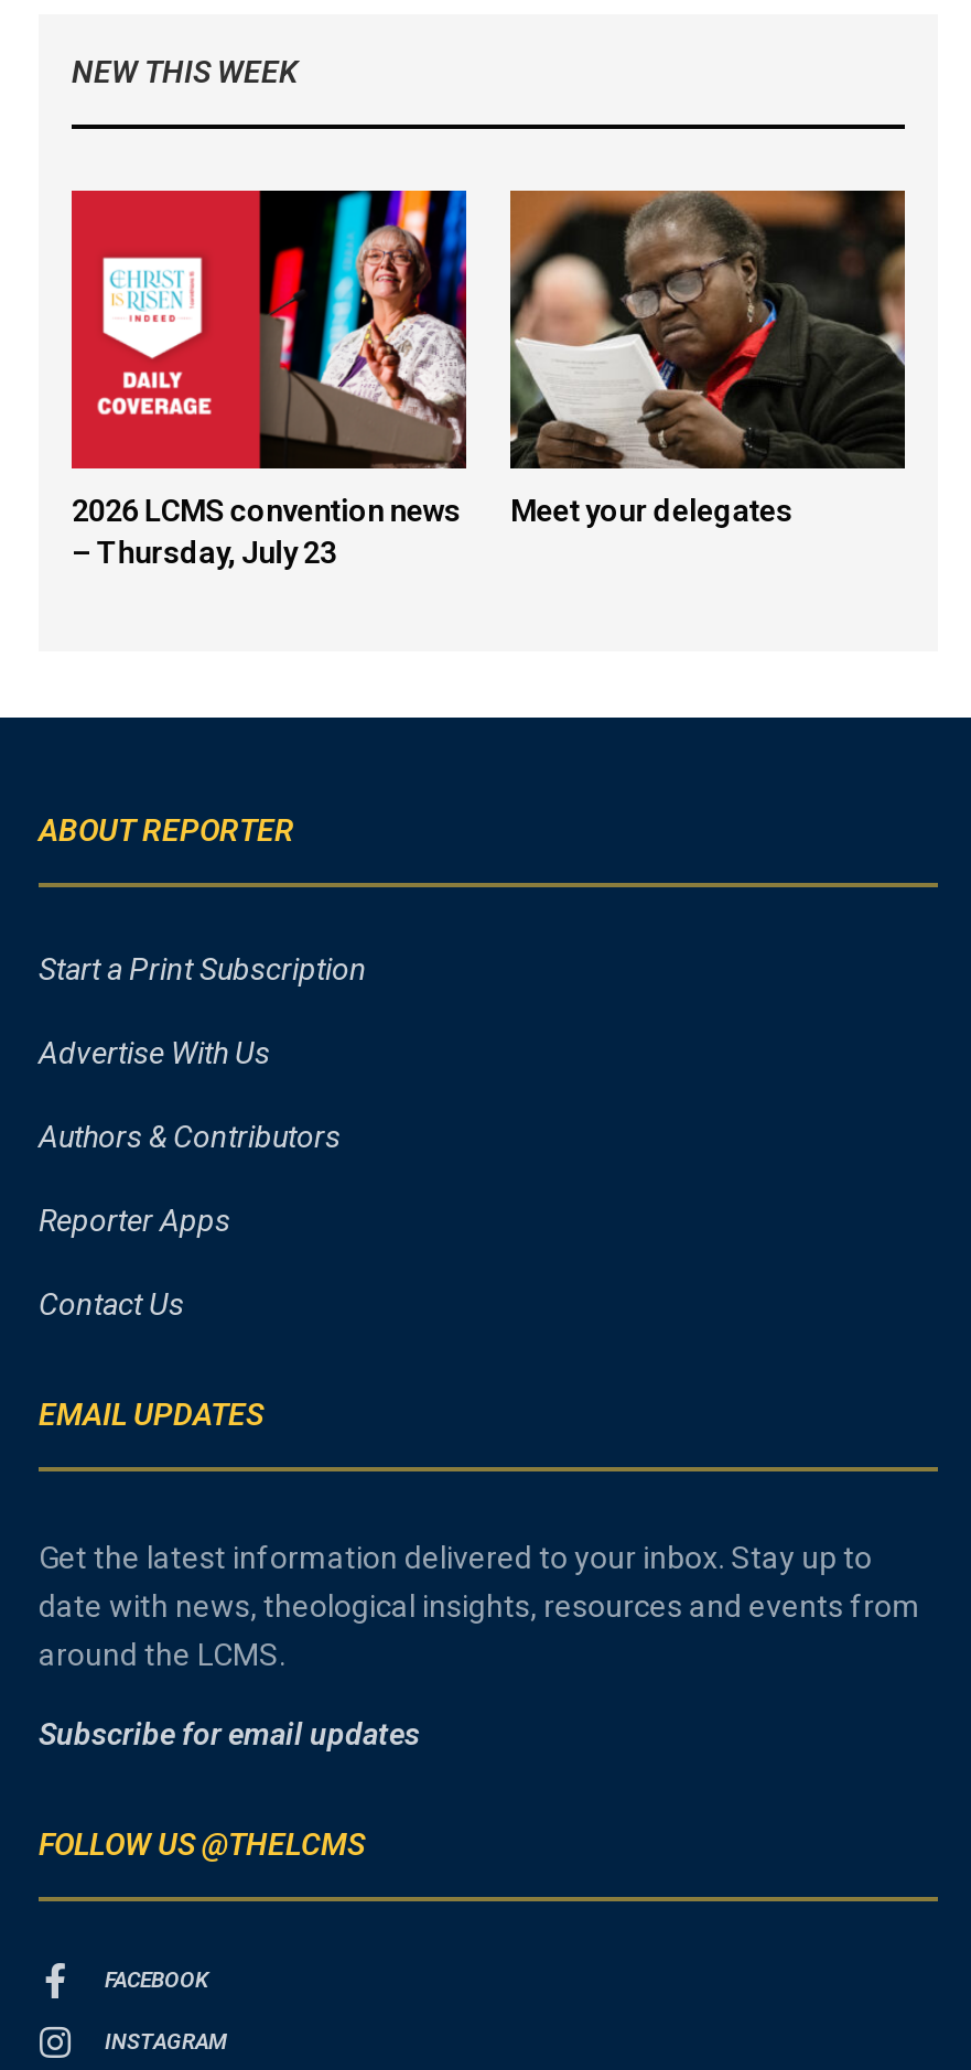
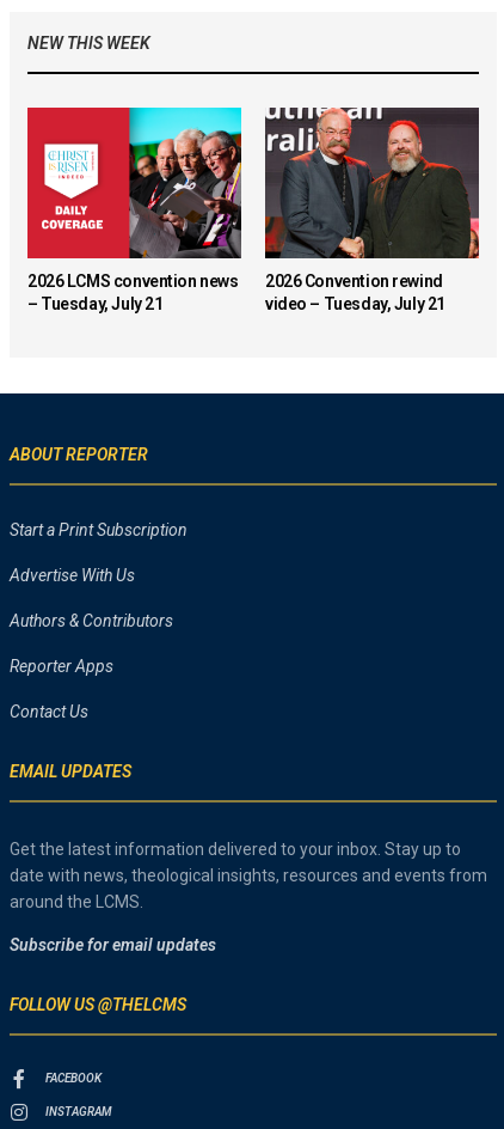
- [image]
- – Thursday, July 23
+ [image]
+ – Tuesday, July 21

- [image]
- Meet your delegates
+ [image]
+ 2026 Convention rewind
+ video – Tuesday, July 21
